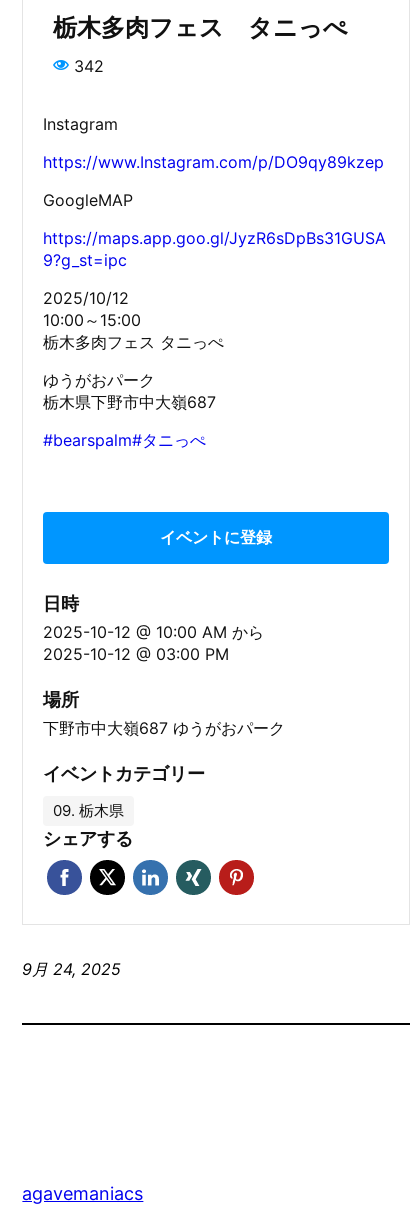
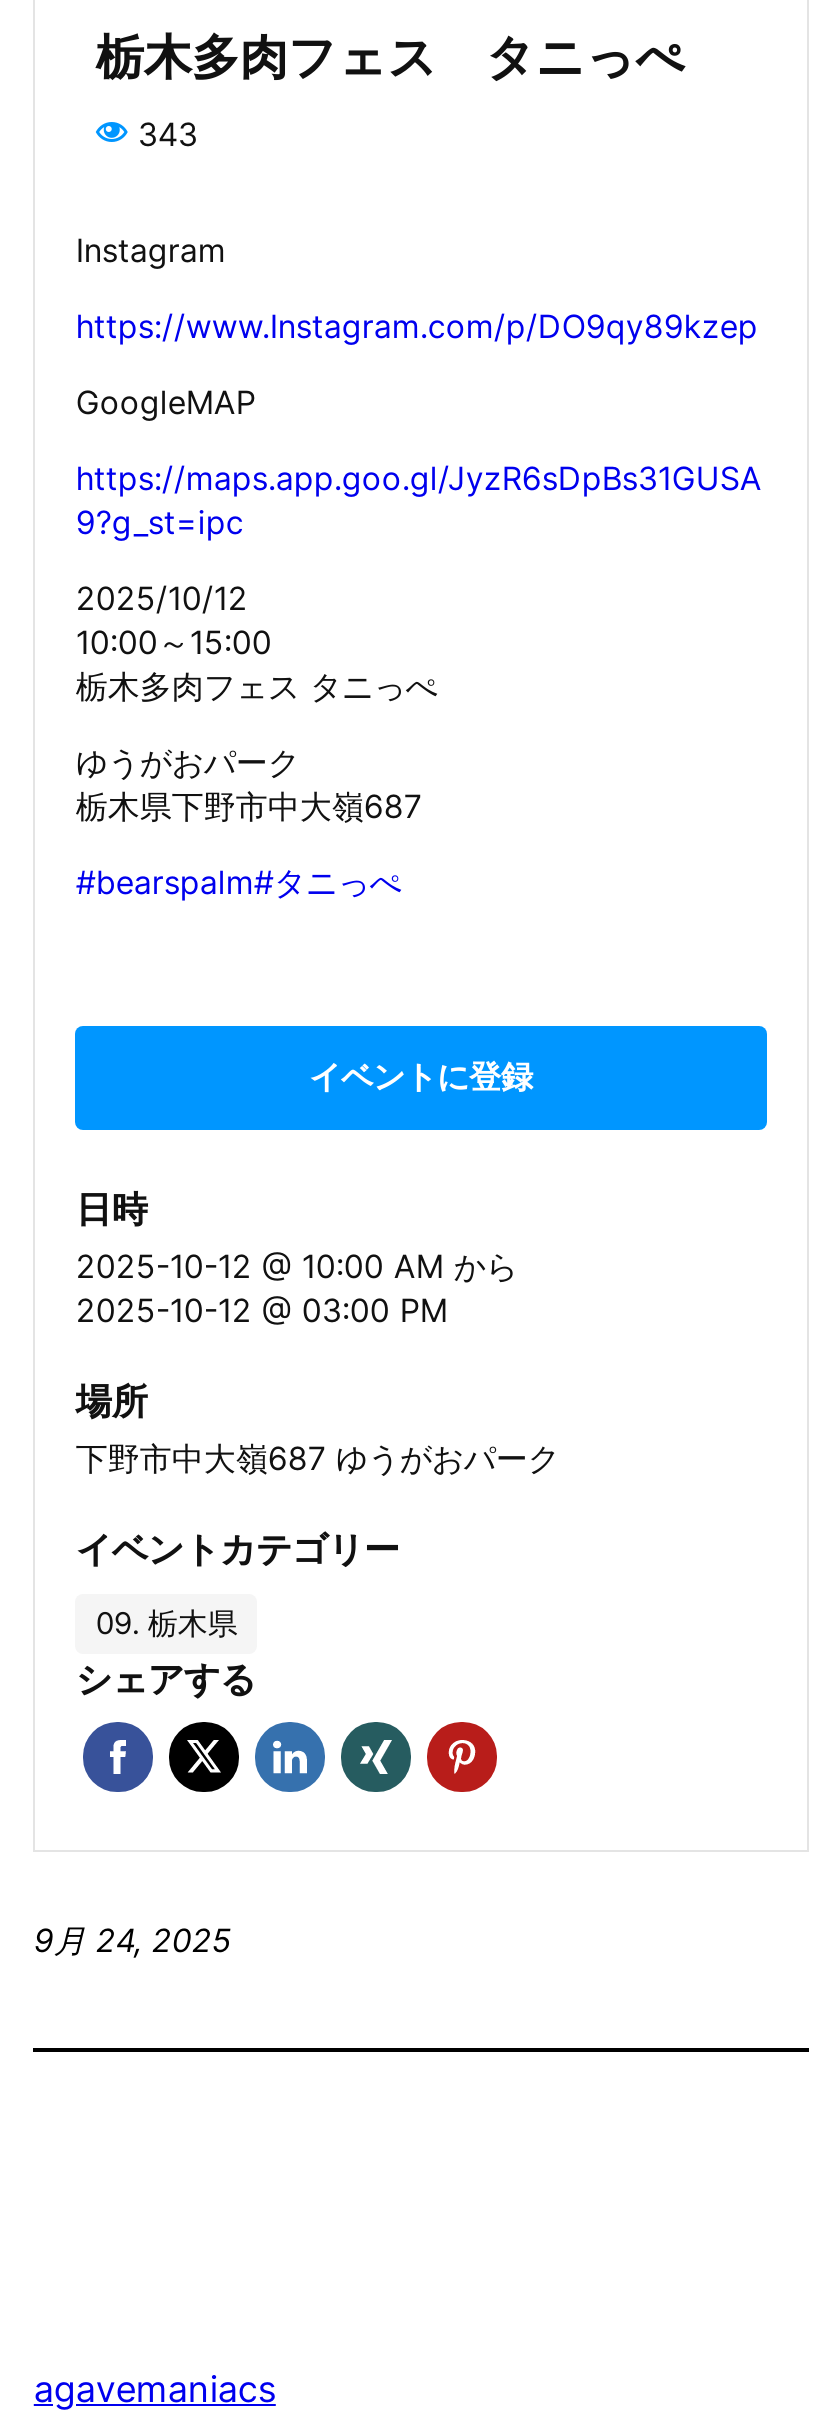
- 342
+ 343
